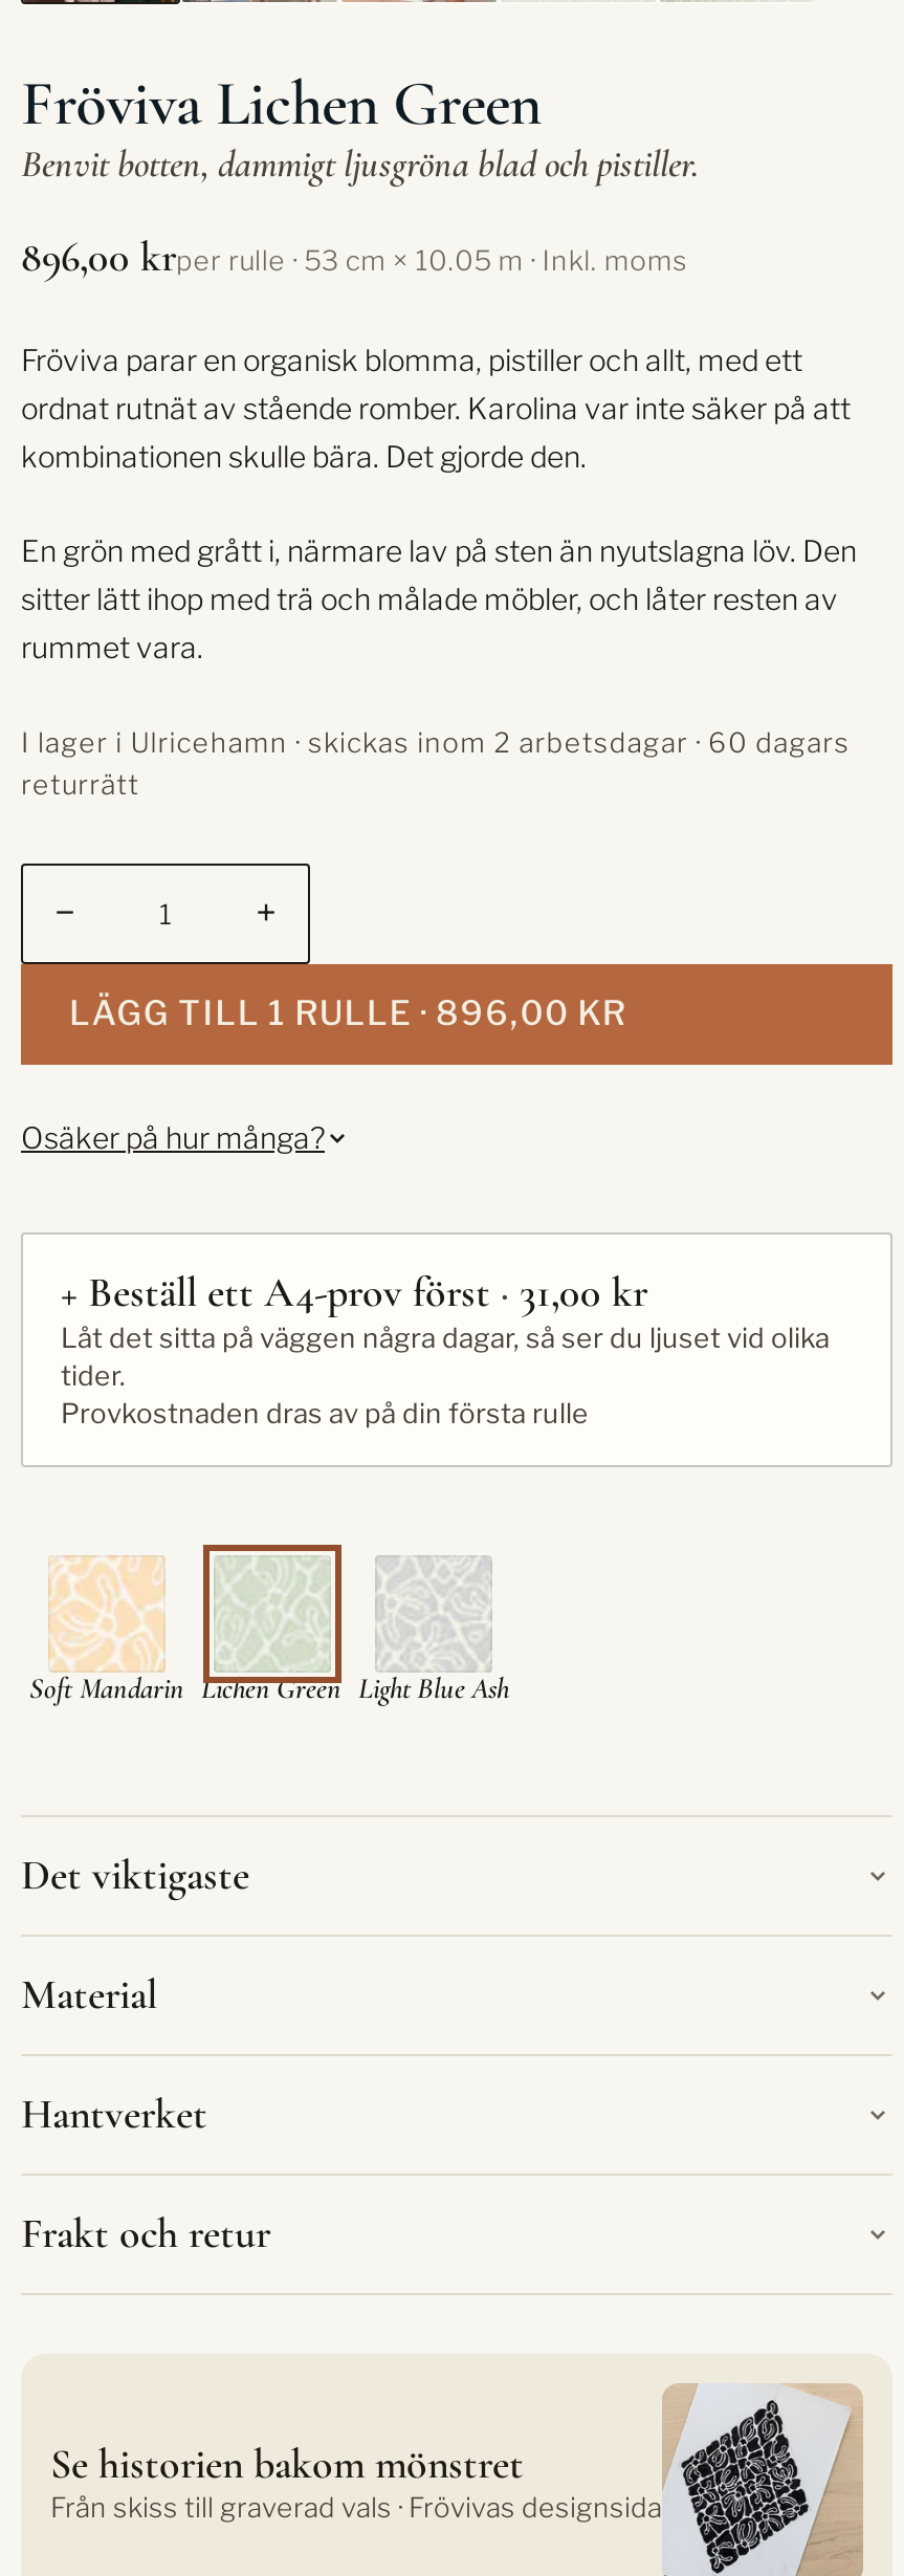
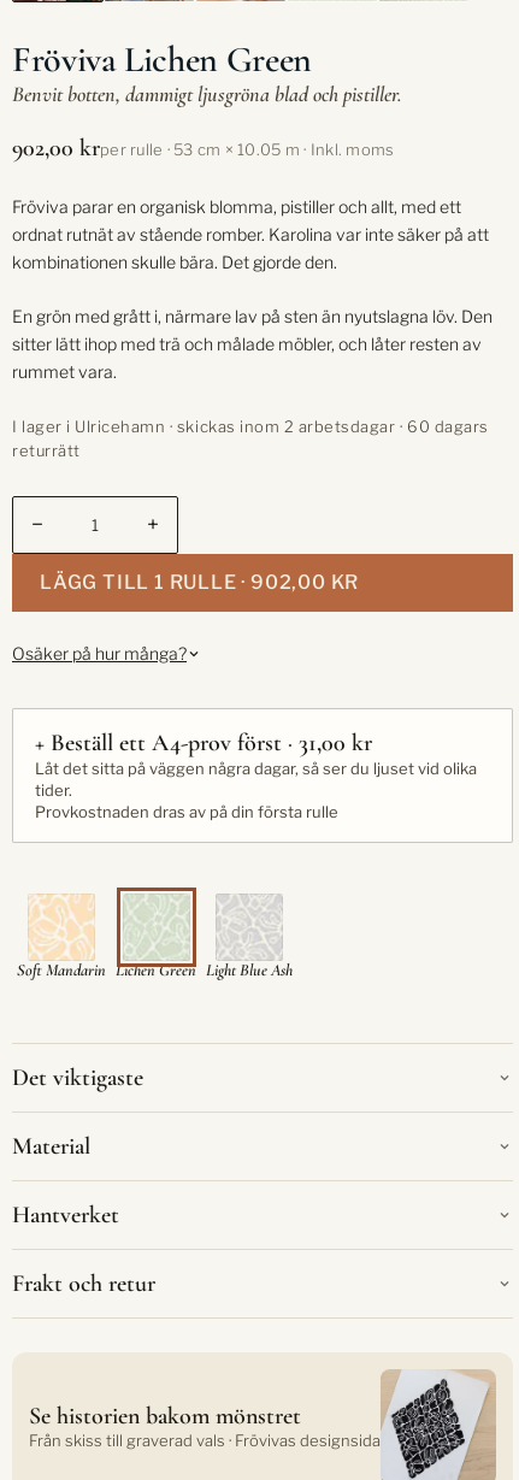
- 896,00 krper rulle · 53 cm × 10.05 m · Inkl. moms
+ 902,00 krper rulle · 53 cm × 10.05 m · Inkl. moms

- LÄGG TILL 1 RULLE · 896,00 KR
+ LÄGG TILL 1 RULLE · 902,00 KR
